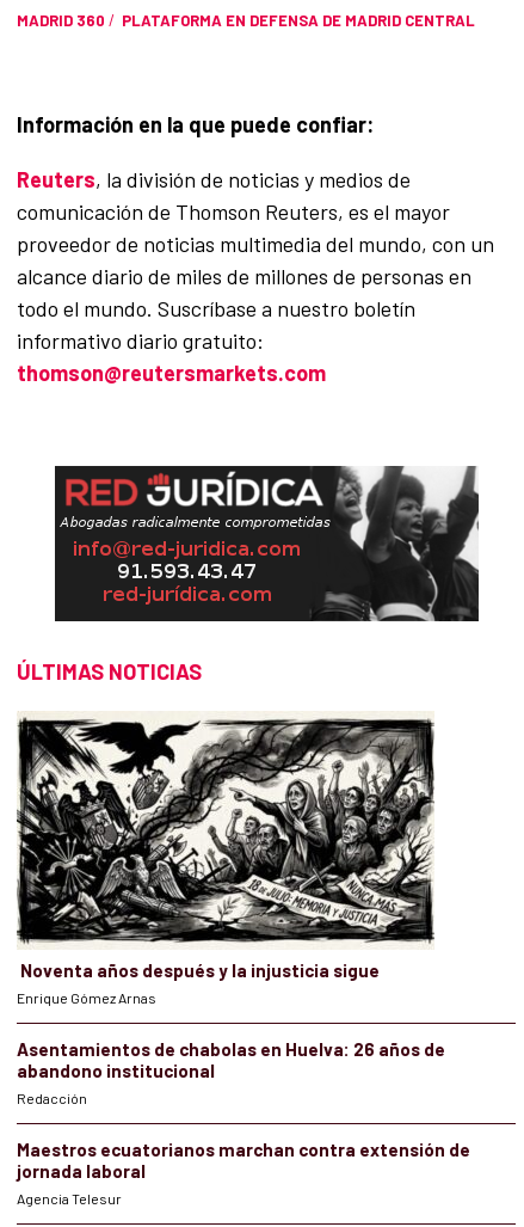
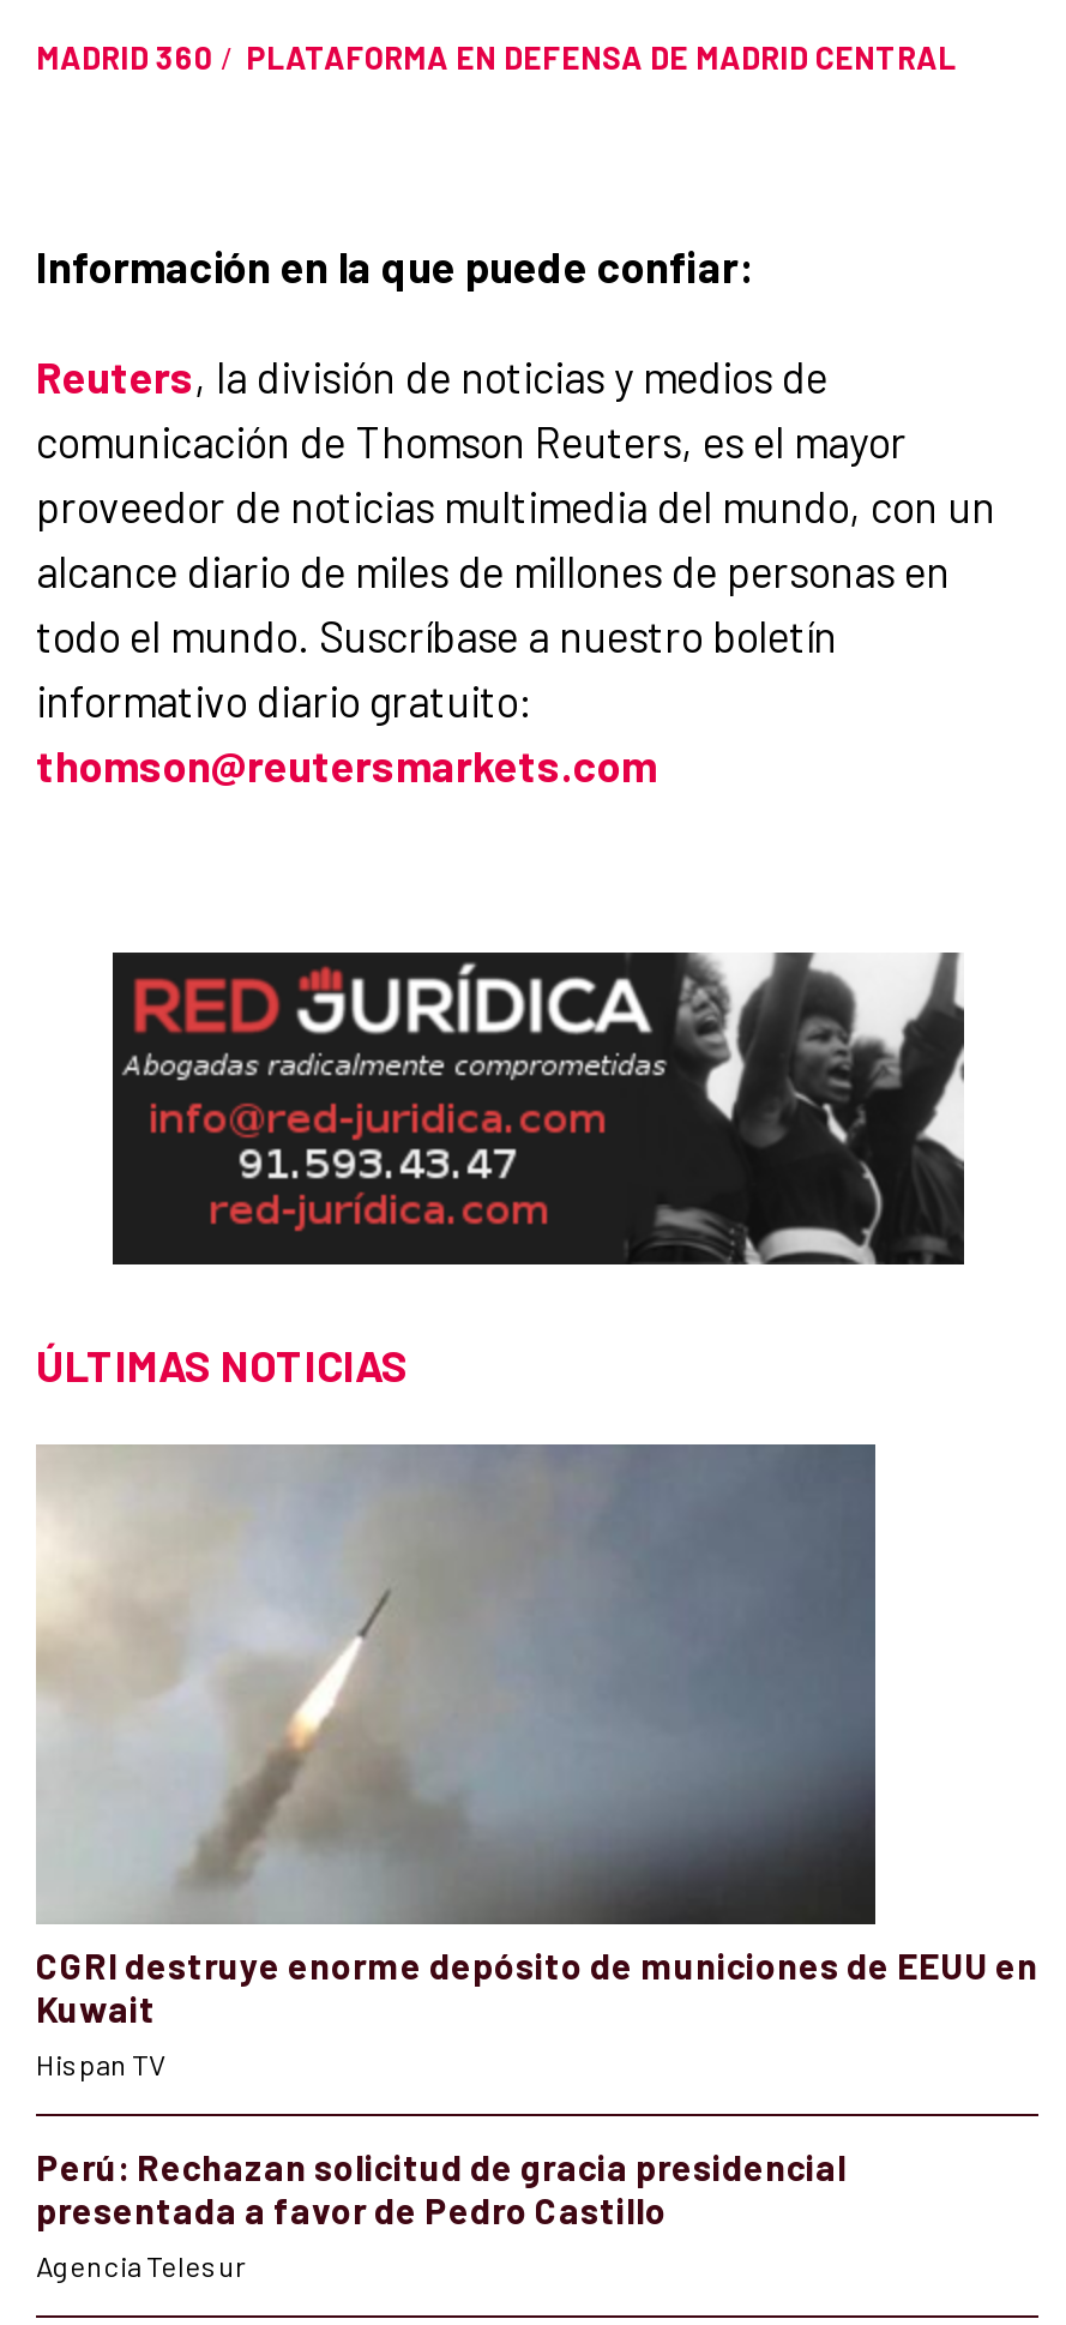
- [image]
- Noventa años después y la injusticia sigue
- Enrique Gómez Arnas
- Asentamientos de chabolas en Huelva: 26 años de
- abandono institucional
- Redacción
- Maestros ecuatorianos marchan contra extensión de
- jornada laboral
+ [image]
+ CGRI destruye enorme depósito de municiones de EEUU en
+ Kuwait
+ Hispan TV
+ Perú: Rechazan solicitud de gracia presidencial
+ presentada a favor de Pedro Castillo
